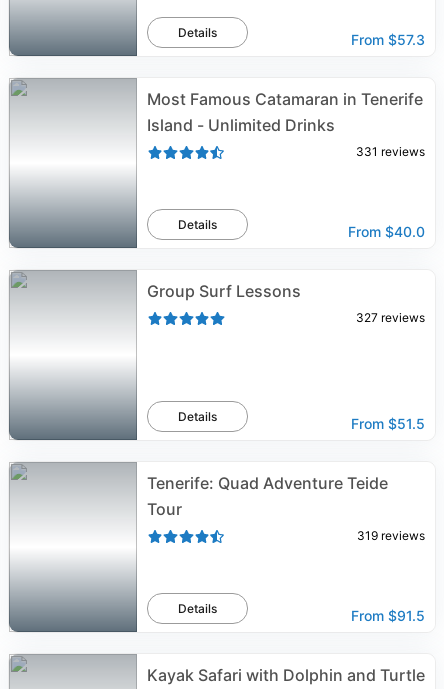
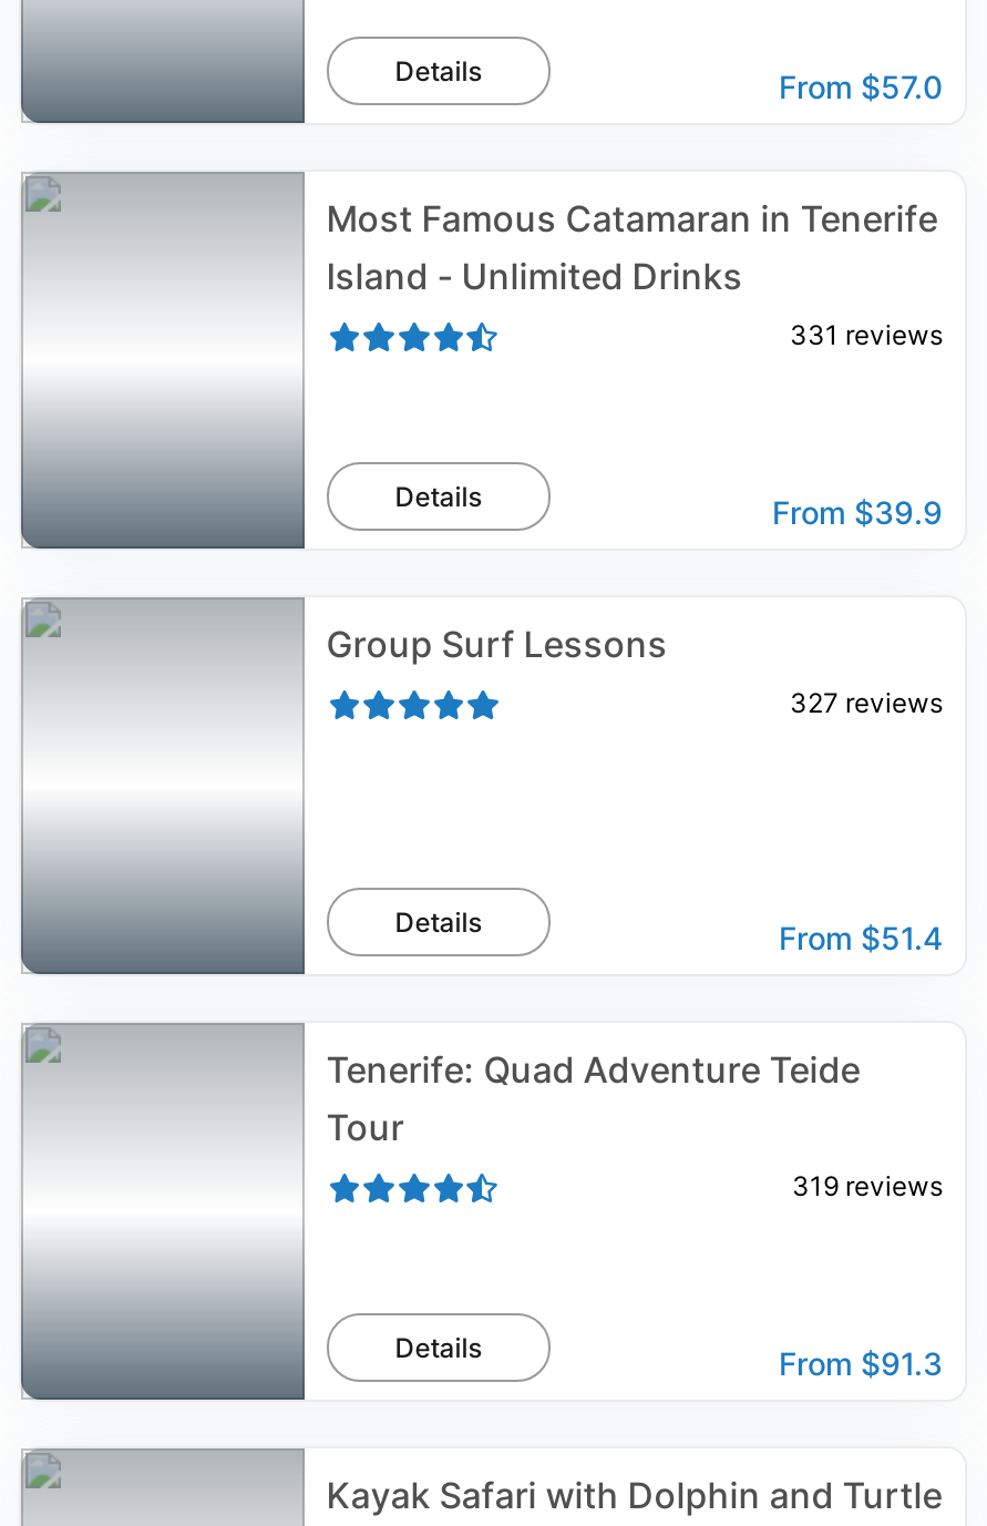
- From $57.3
+ From $57.0

- From $40.0
+ From $39.9

- From $51.5
+ From $51.4

- From $91.5
+ From $91.3
